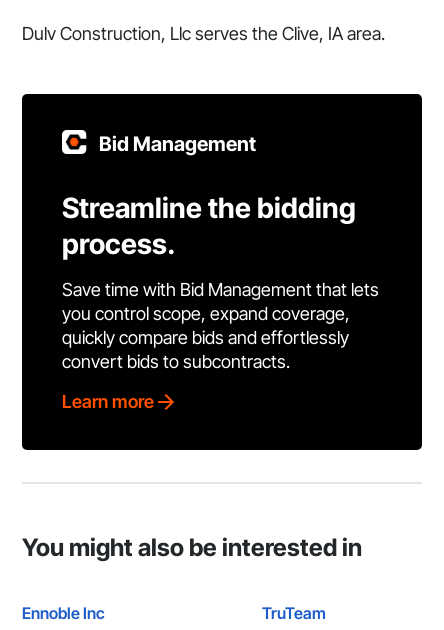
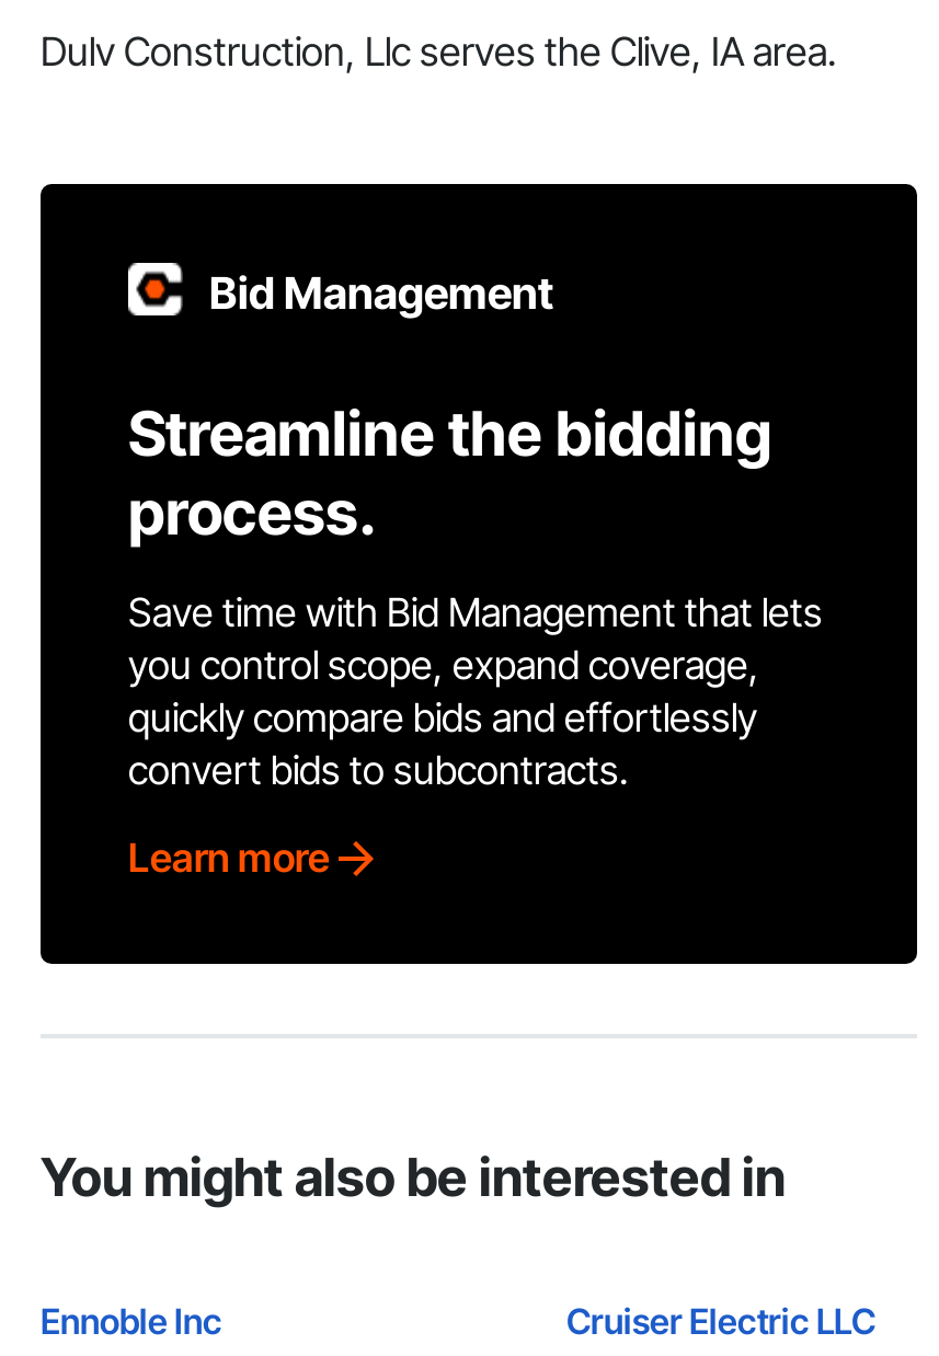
- TruTeam
+ Cruiser Electric LLC
